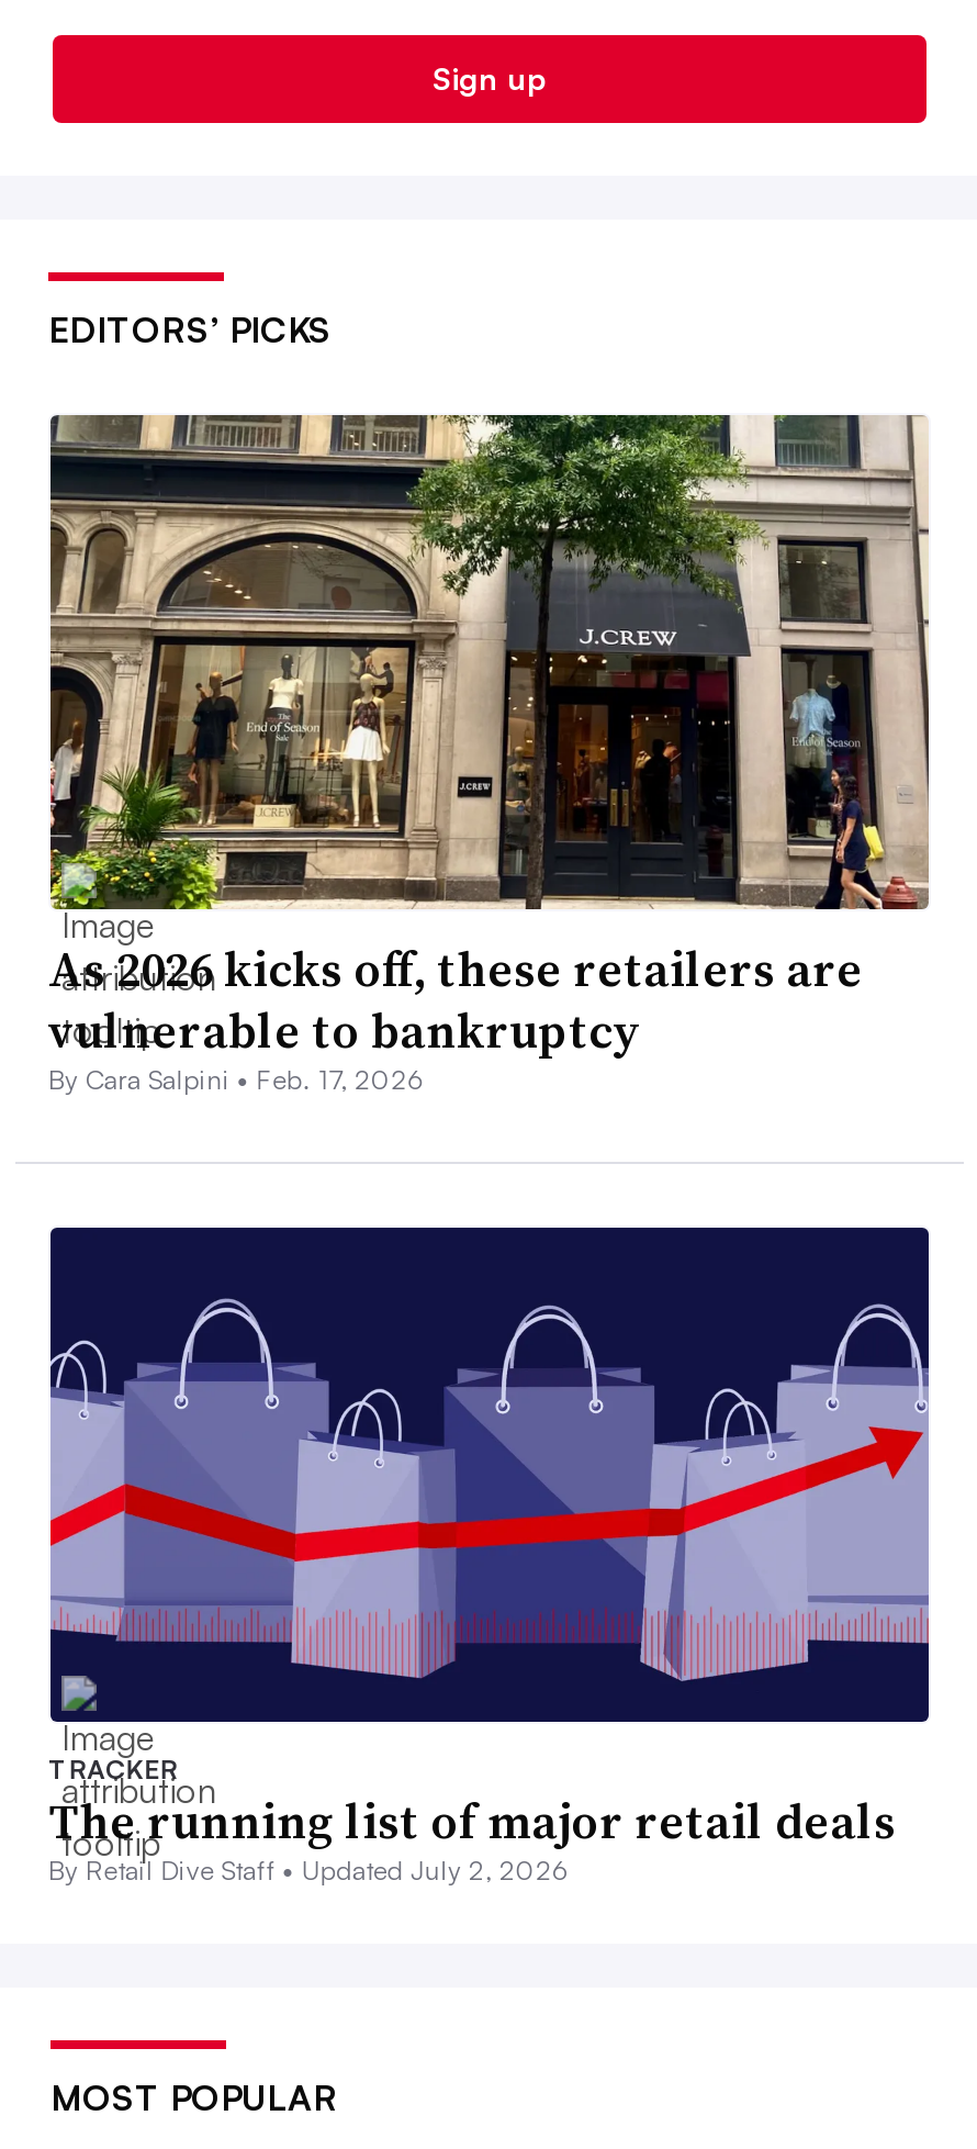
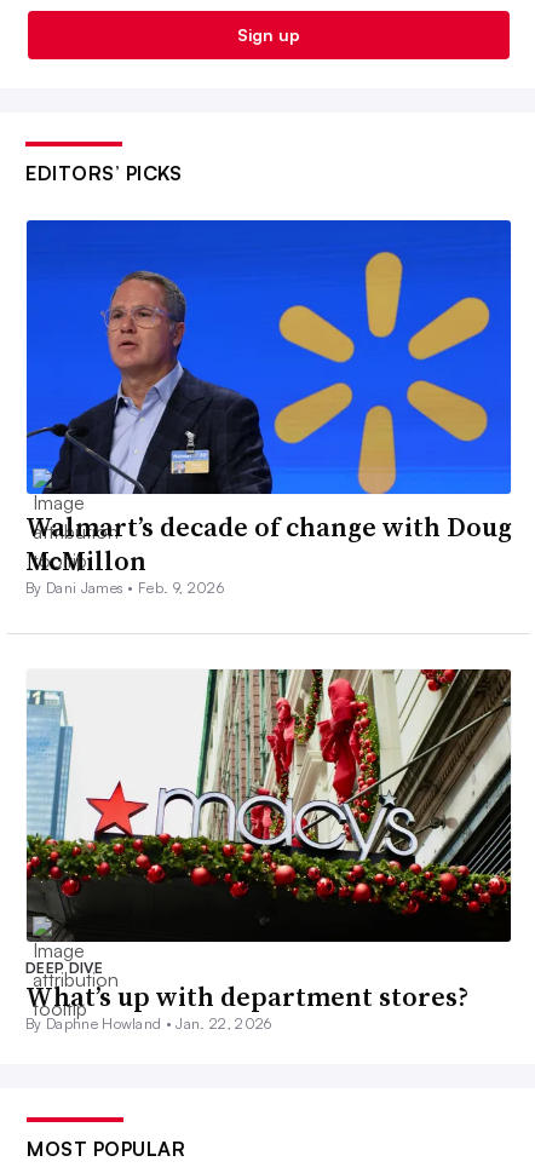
- [image]
- As 2026 kicks off, these retailers are
- vulnerable to bankruptcy
- By Cara Salpini • Feb. 17, 2026
+ [image]
+ Walmart’s decade of change with Doug
+ McMillon
+ By Dani James • Feb. 9, 2026

- [image]
- TRACKER
- The running list of major retail deals
- By Retail Dive Staff • Updated July 2, 2026
+ [image]
+ DEEP DIVE
+ What’s up with department stores?
+ By Daphne Howland • Jan. 22, 2026
